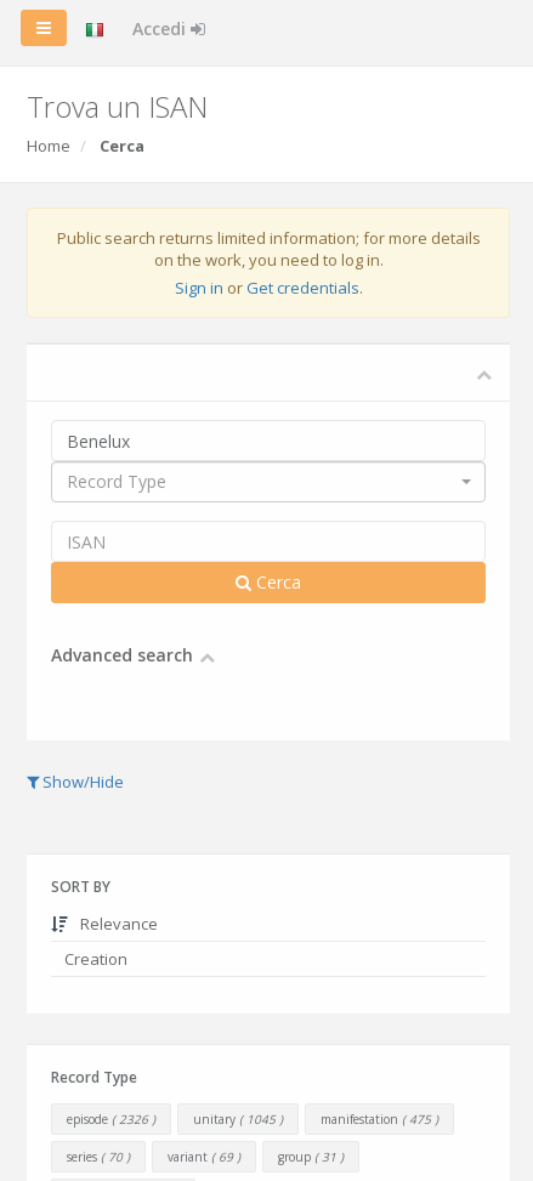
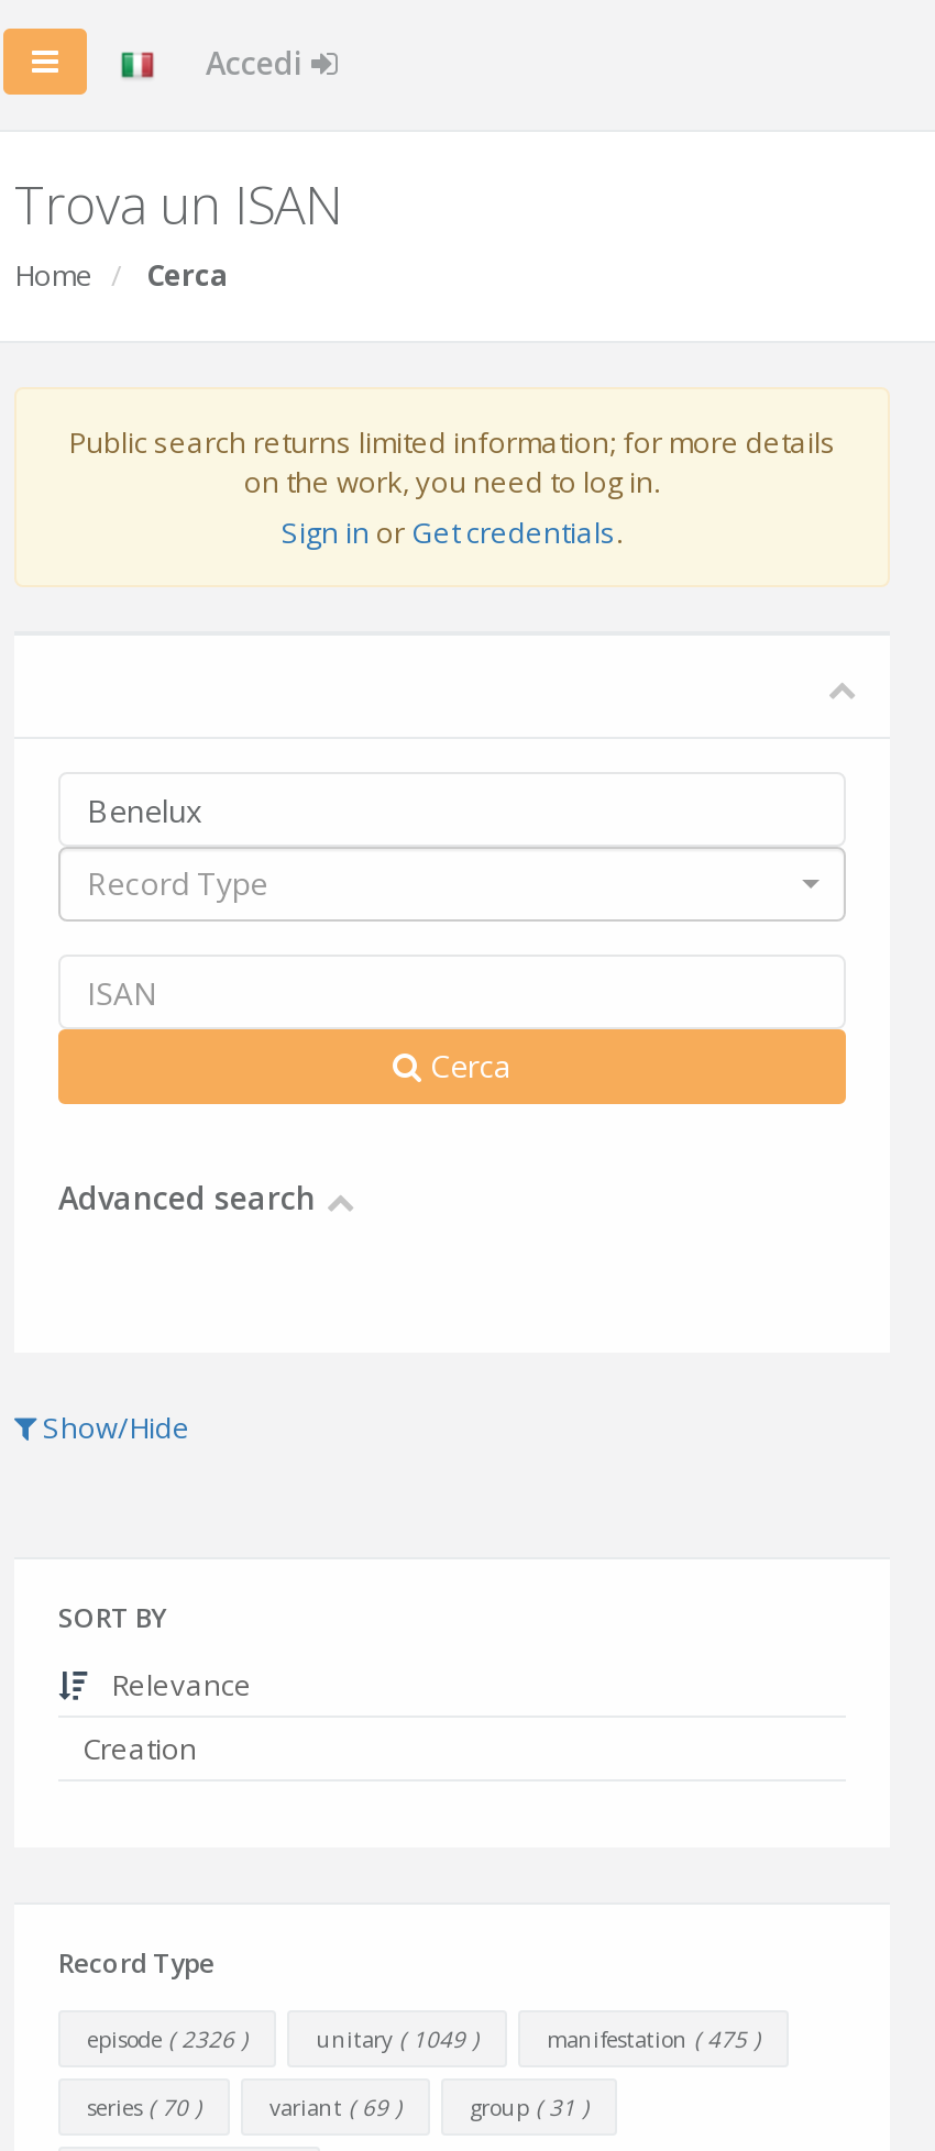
- unitary ( 1045 )
+ unitary ( 1049 )
